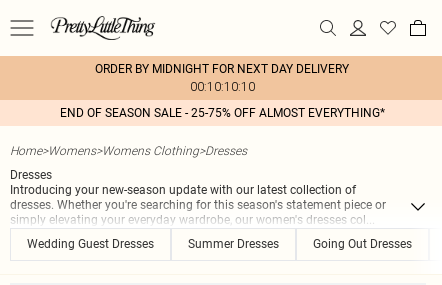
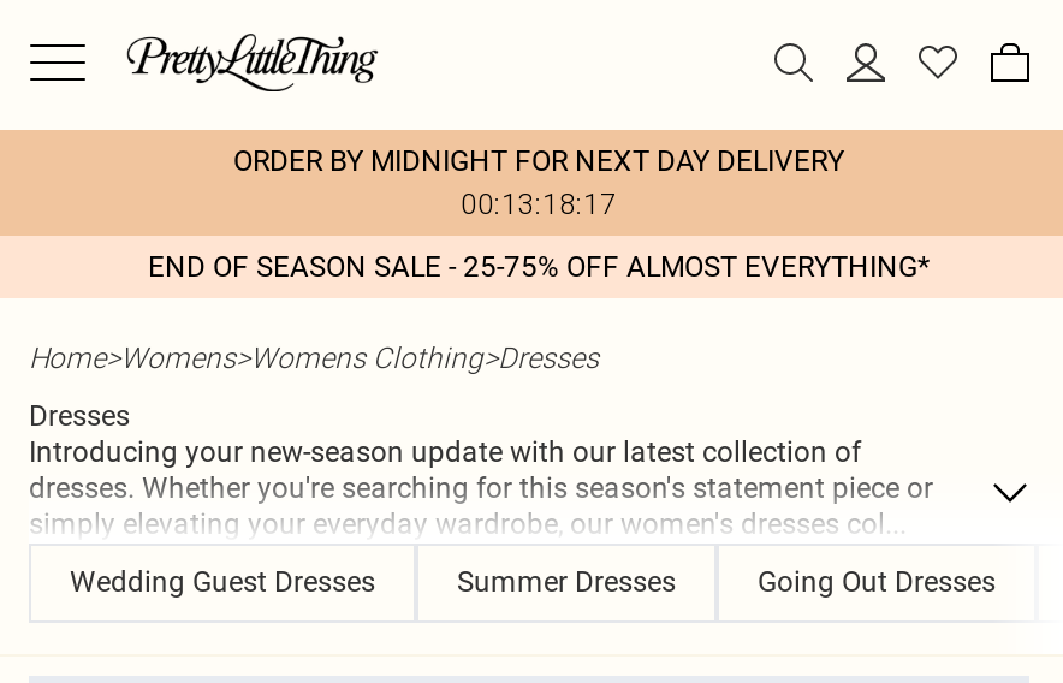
- 00:10:10:10
+ 00:13:18:17
